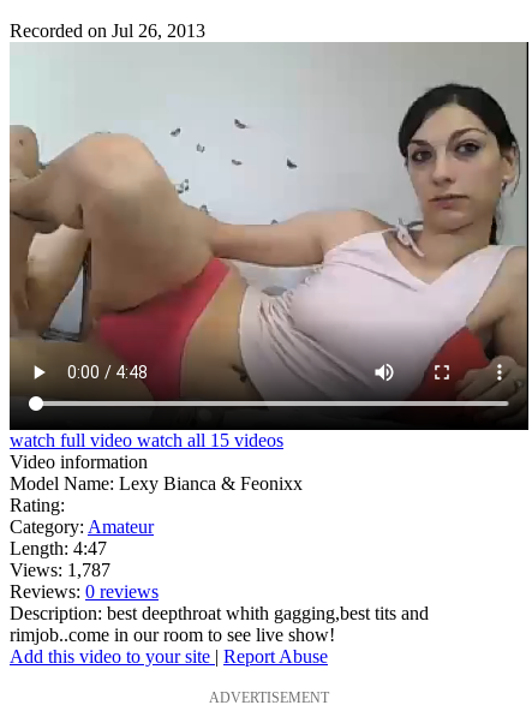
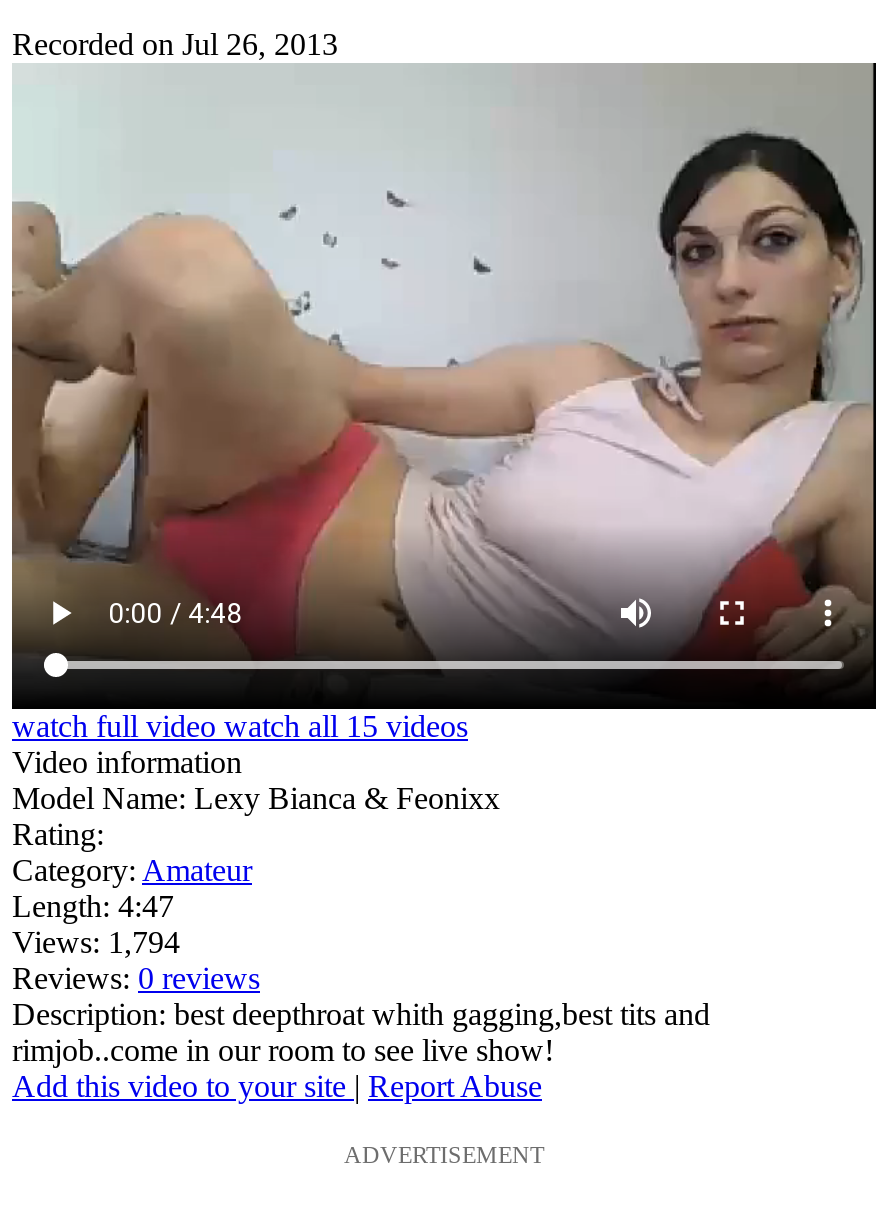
- Views: 1,787
+ Views: 1,794
